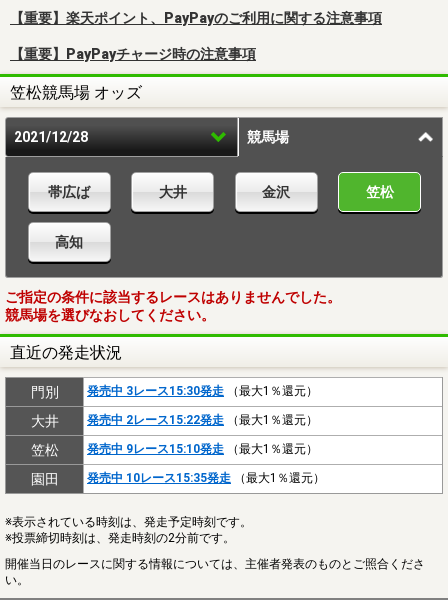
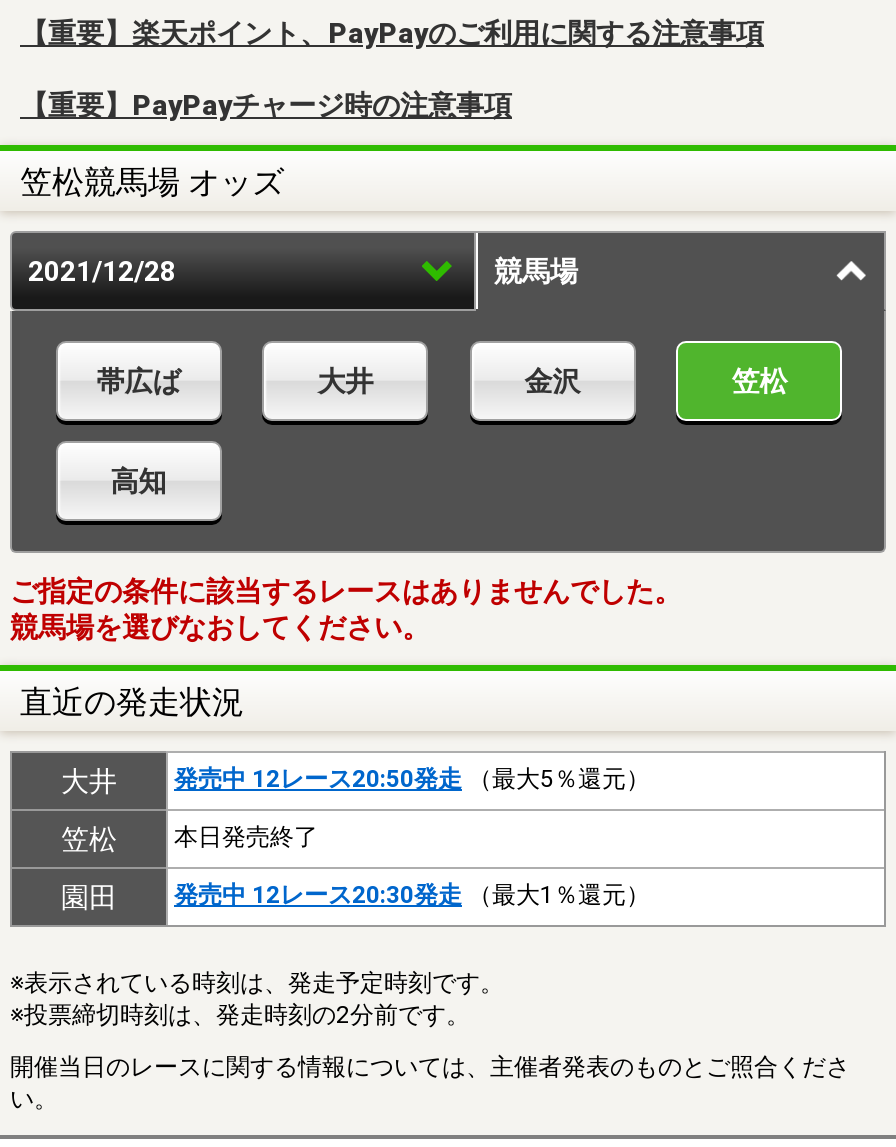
- 門別
- 発売中 3レース15:30発走（最大1％還元）

- 発売中 2レース15:22発走（最大1％還元）
+ 発売中 12レース20:50発走（最大5％還元）

- 発売中 9レース15:10発走（最大1％還元）
+ 本日発売終了

- 発売中 10レース15:35発走（最大1％還元）
+ 発売中 12レース20:30発走（最大1％還元）
